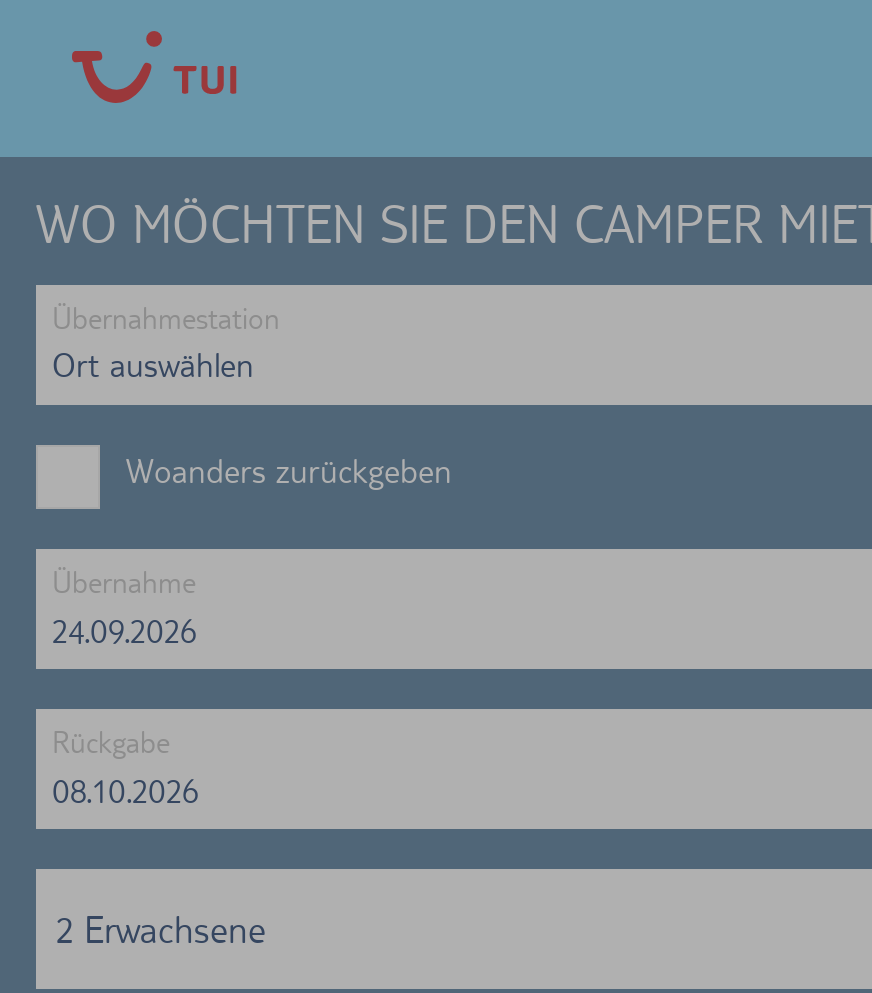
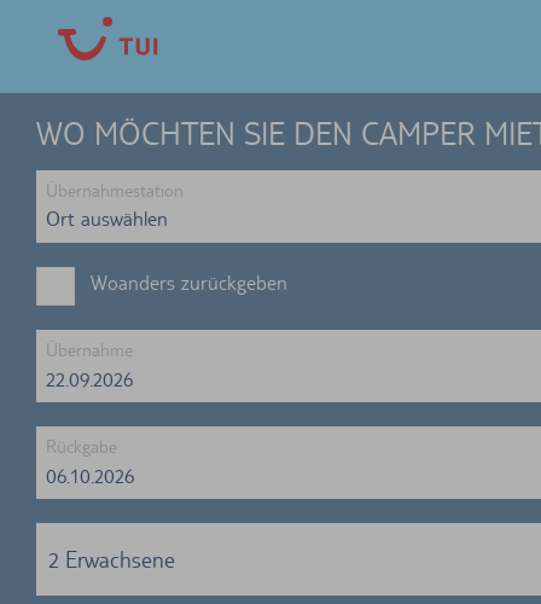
- 24.09.2026
+ 22.09.2026

- 08.10.2026
+ 06.10.2026
